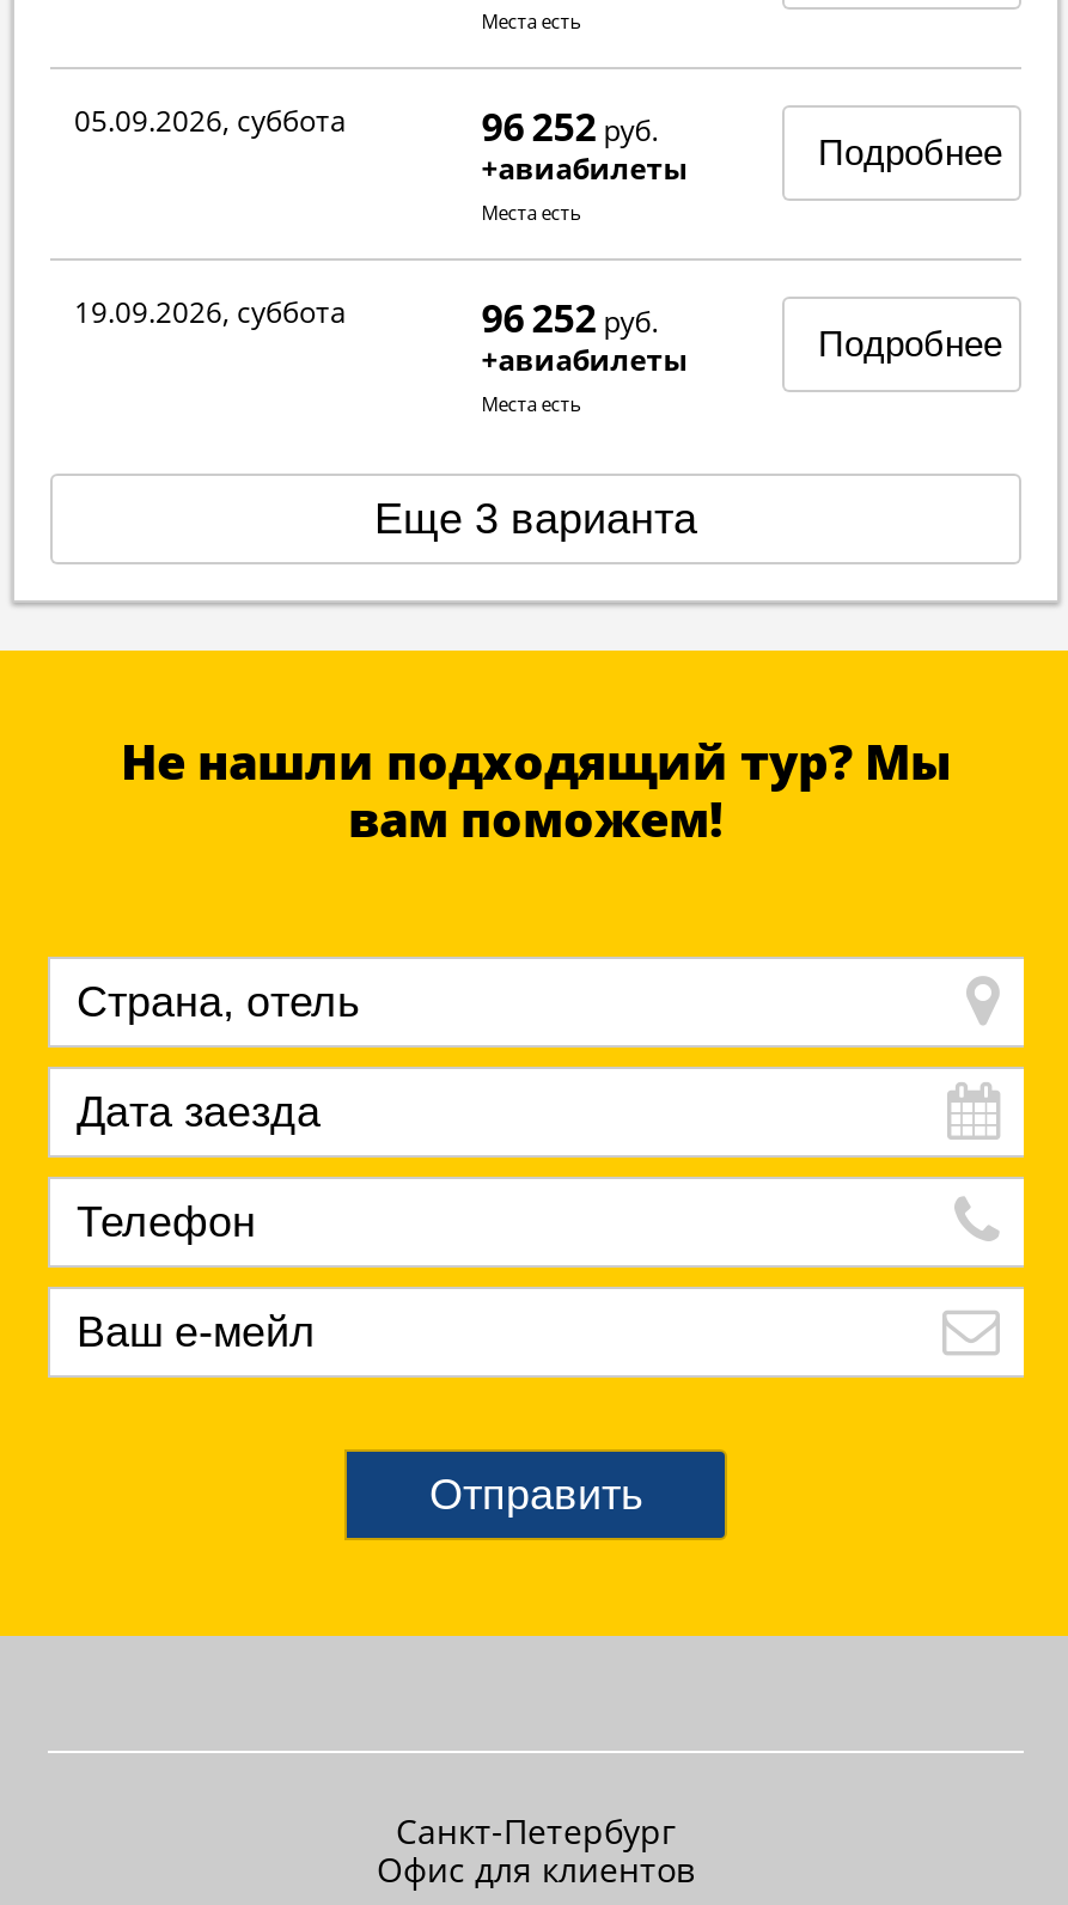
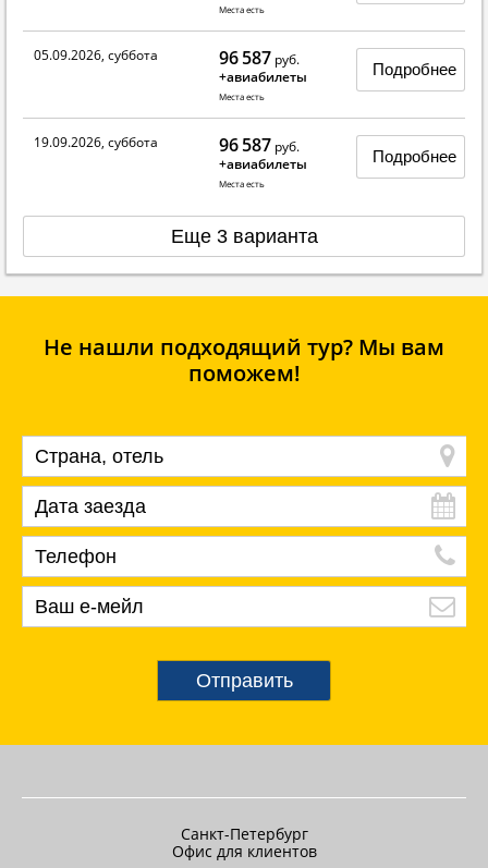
- 96 252 руб.
+ 96 587 руб.

- 96 252 руб.
+ 96 587 руб.
